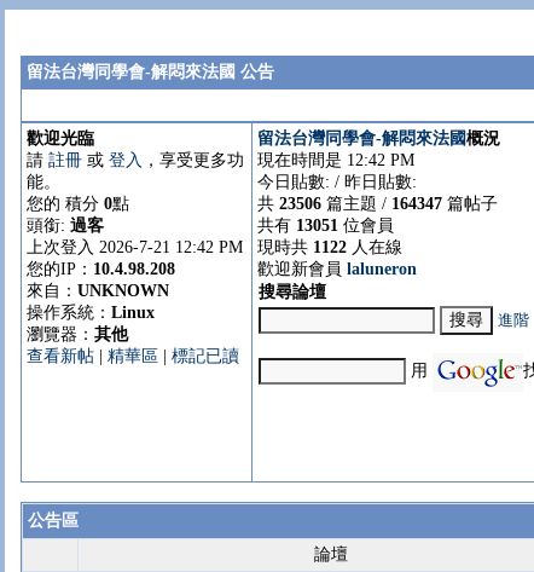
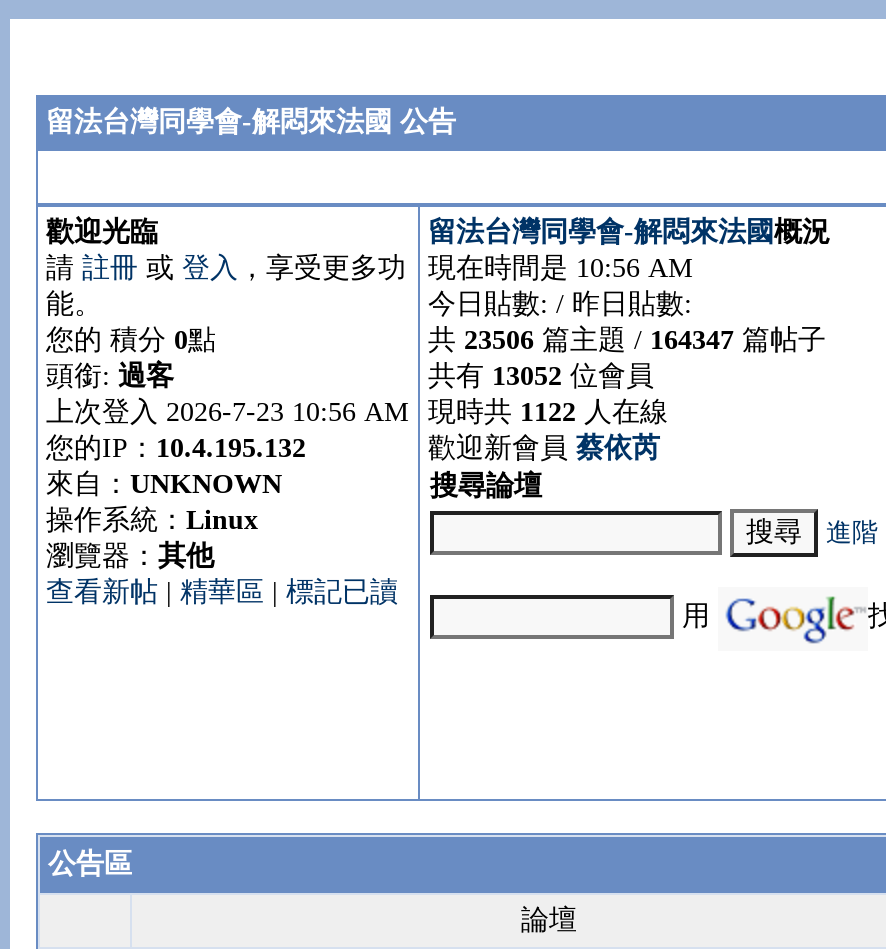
- 現在時間是 12:42 PM
+ 現在時間是 10:56 AM

- 共有13051位會員
+ 共有13052位會員

- 上次登入 2026-7-21 12:42 PM 現時共1122人在線
+ 上次登入 2026-7-23 10:56 AM 現時共1122人在線

- 您的IP：10.4.98.208
+ 您的IP：10.4.195.132

- 歡迎新會員laluneron
+ 歡迎新會員蔡依芮
